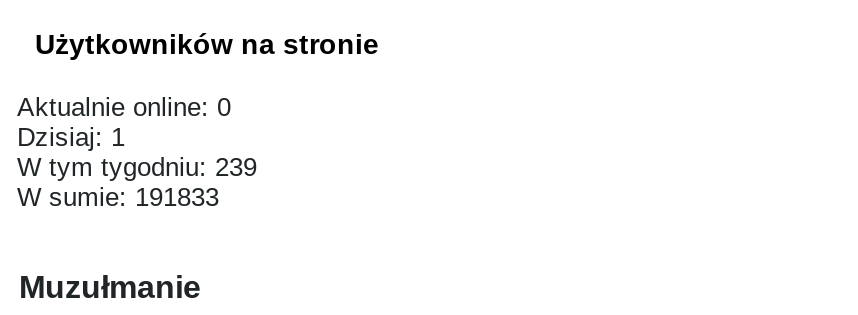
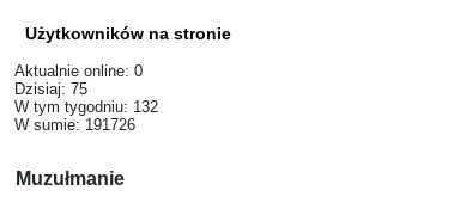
- Dzisiaj: 1
+ Dzisiaj: 75

- W tym tygodniu: 239
+ W tym tygodniu: 132

- W sumie: 191833
+ W sumie: 191726
